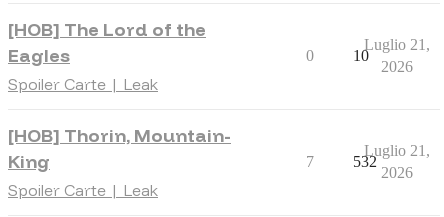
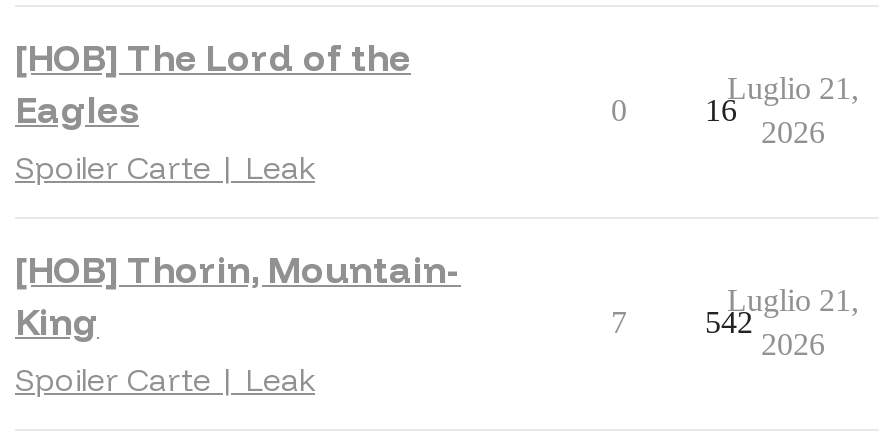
- 10
+ 16

- 532
+ 542
